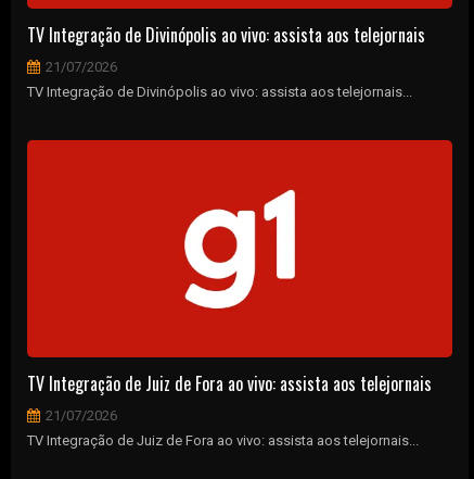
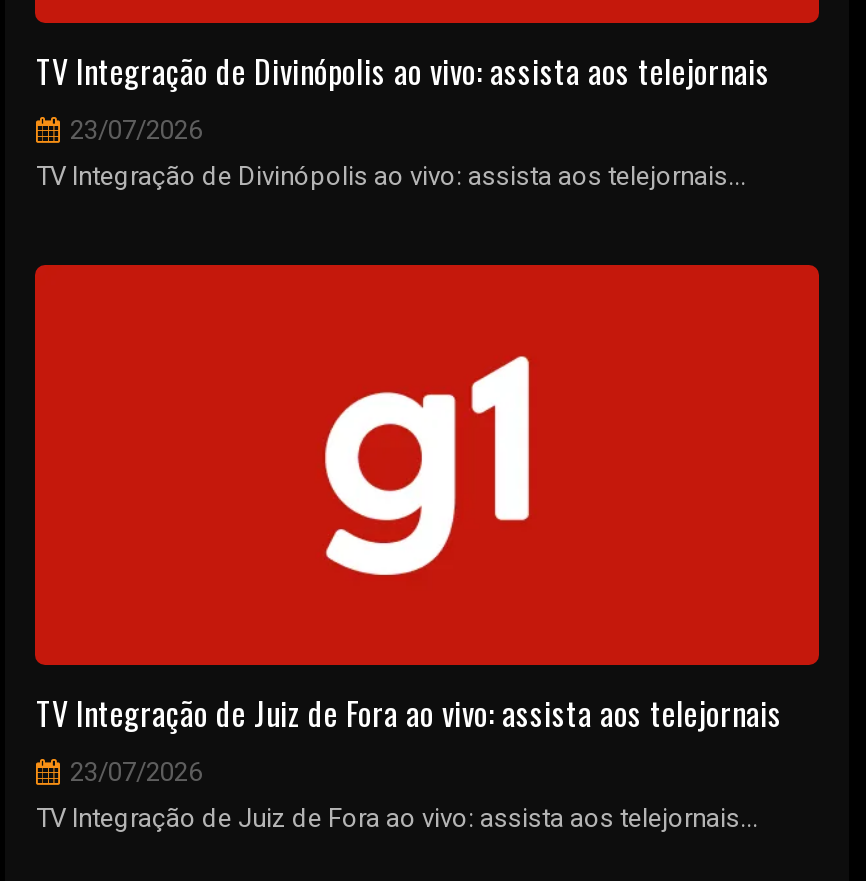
- 21/07/2026
+ 23/07/2026

- 21/07/2026
+ 23/07/2026
